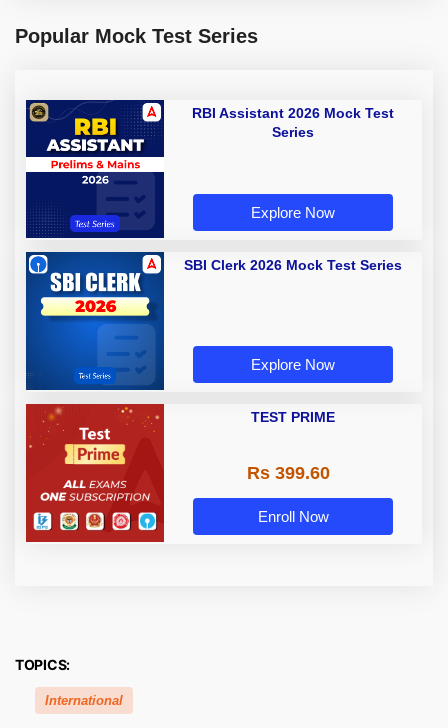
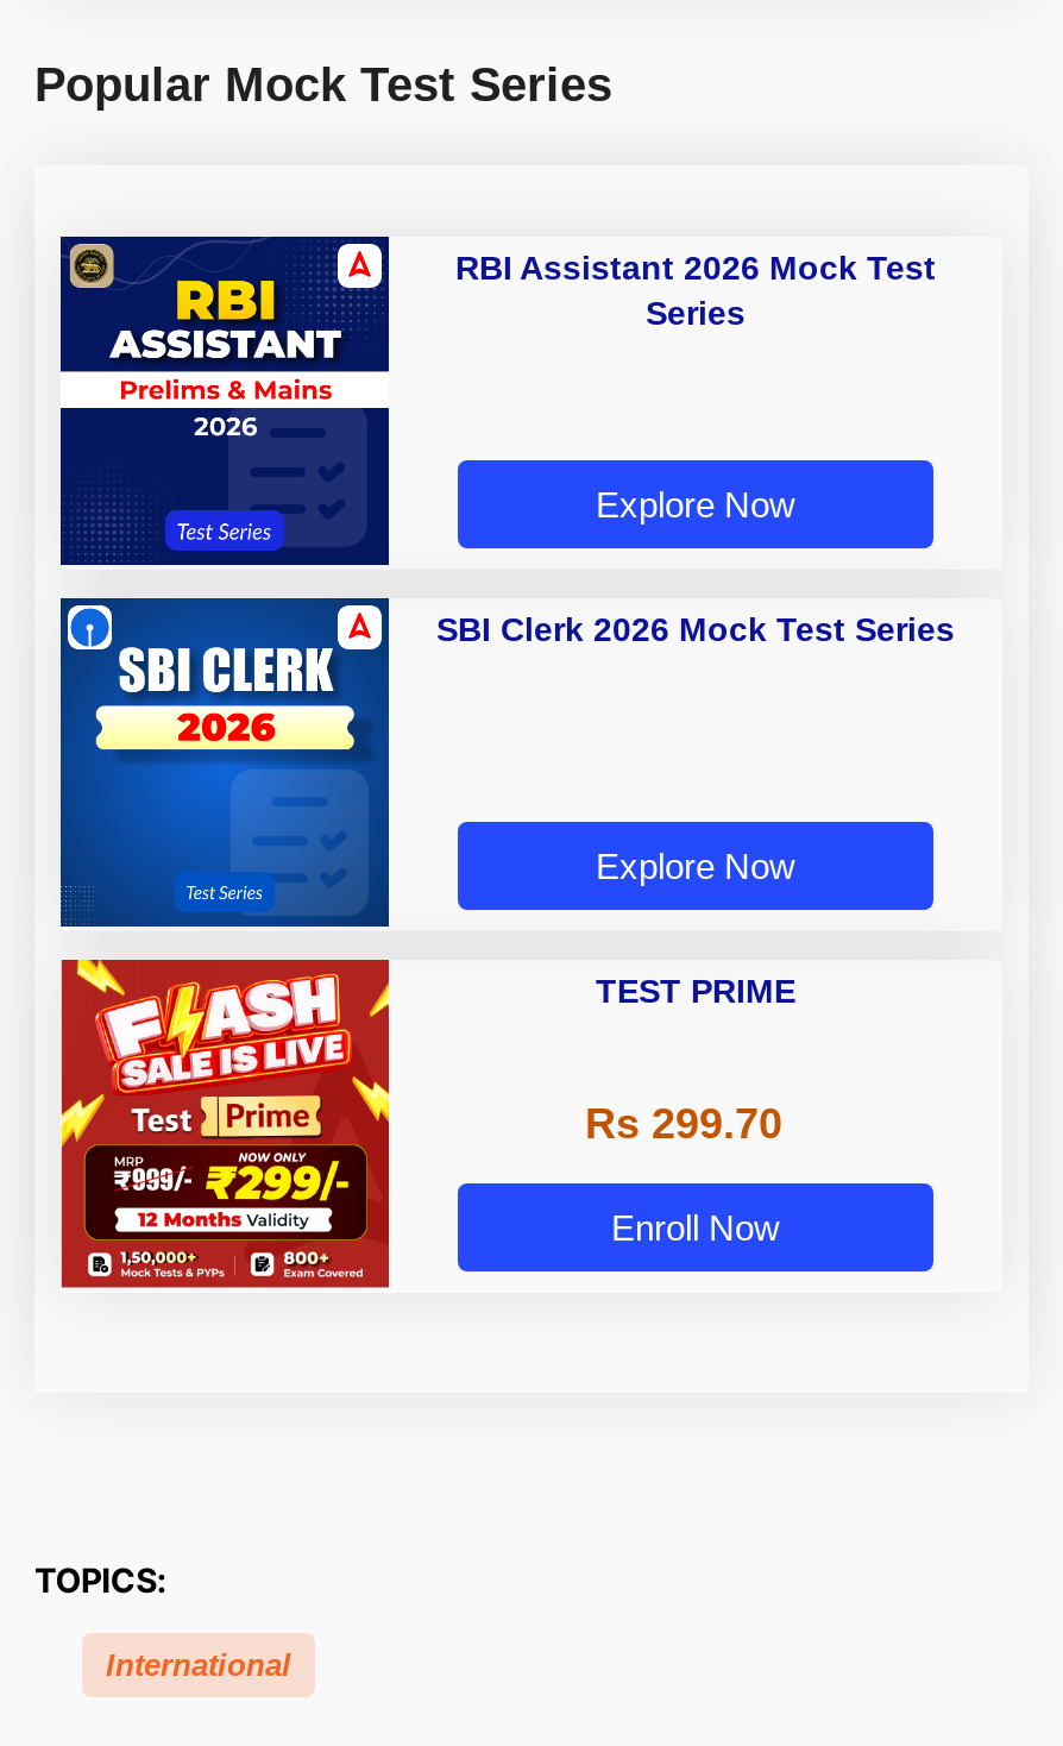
- [image]
+ [image]

- Rs 399.60
+ Rs 299.70
